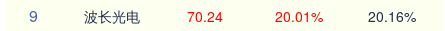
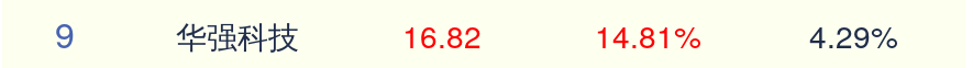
- 波长光电
- 70.24
- 20.01%
- 20.16%
+ 华强科技
+ 16.82
+ 14.81%
+ 4.29%
